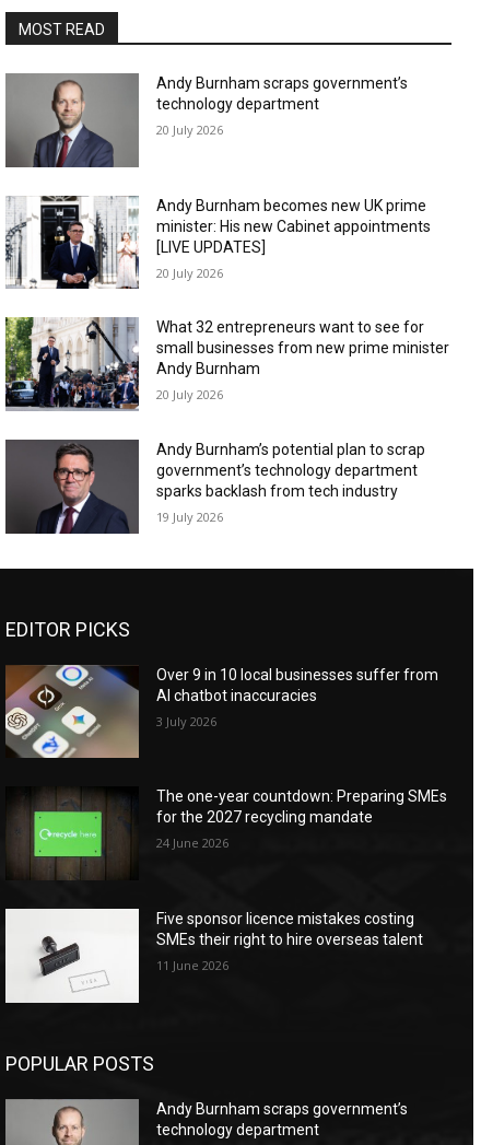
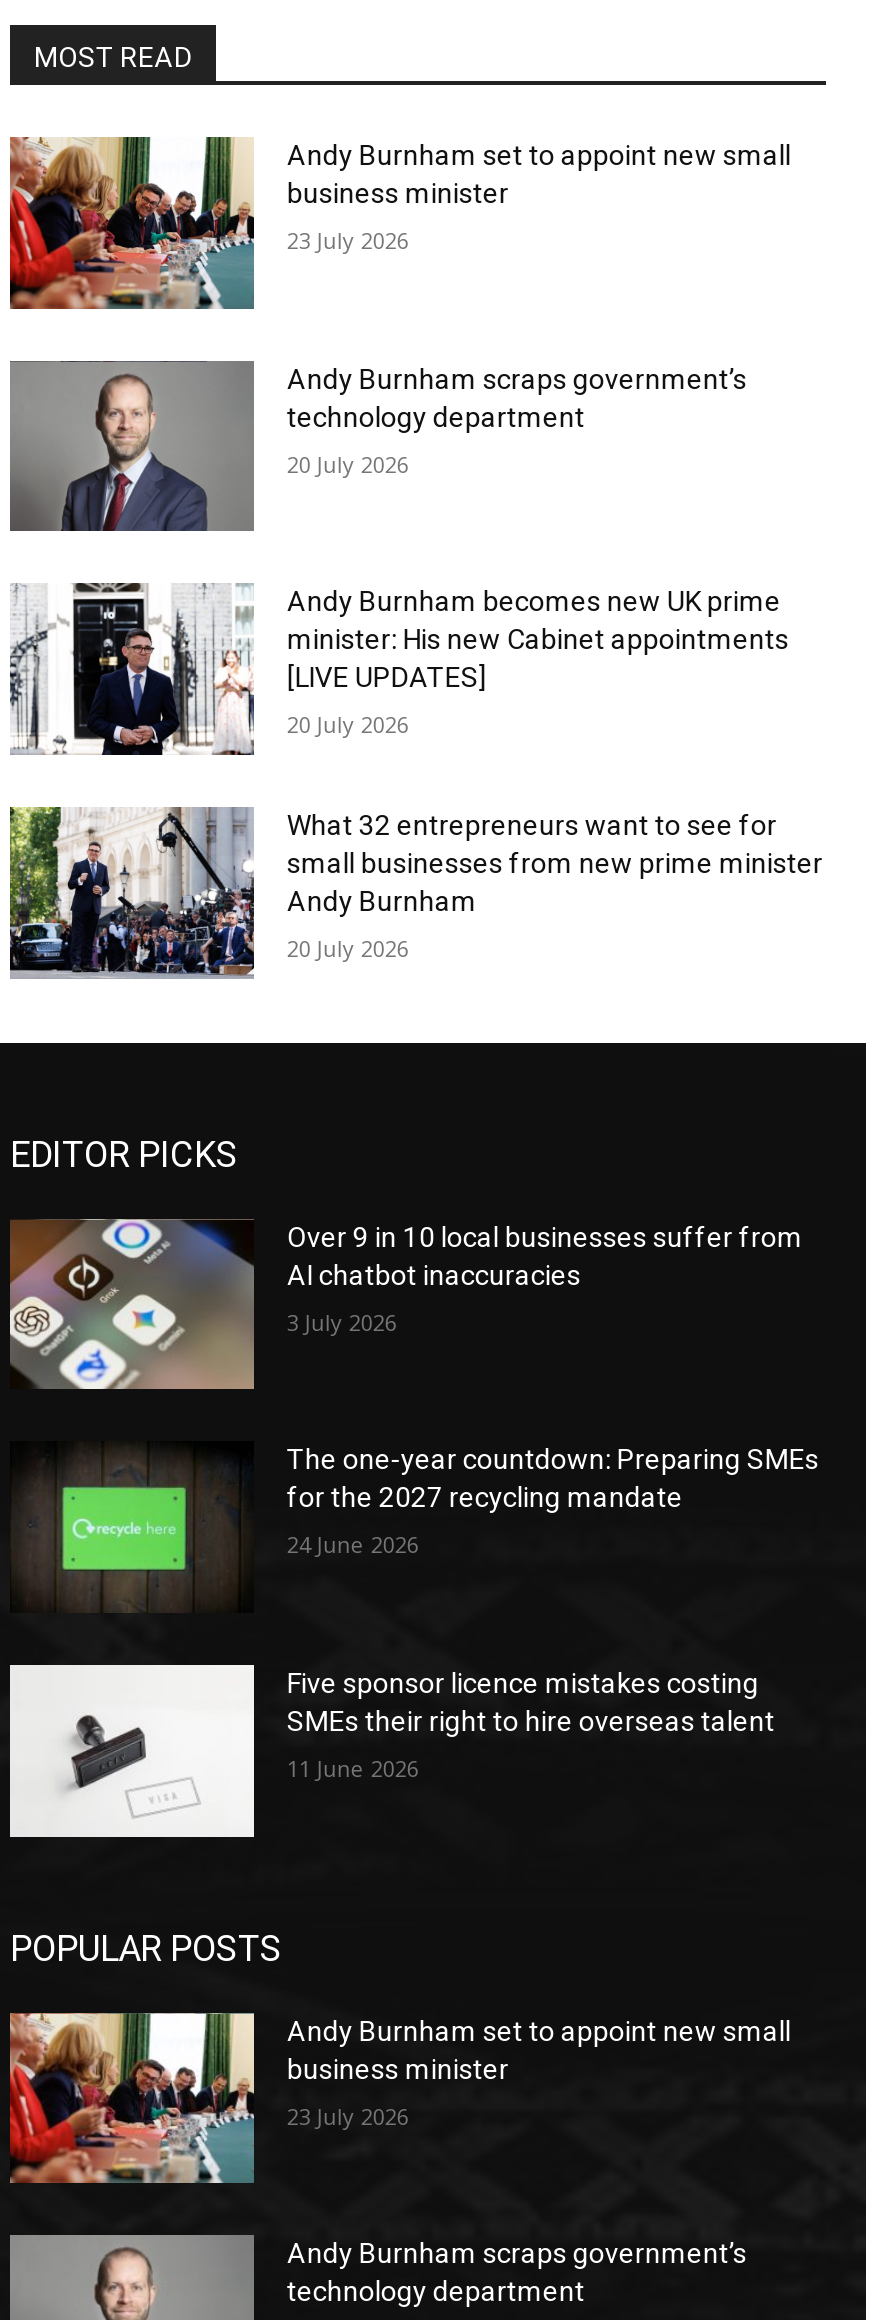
+ [image]
+ Andy Burnham set to appoint new small
+ business minister
+ 23 July 2026

- [image]
- Andy Burnham’s potential plan to scrap
- government’s technology department
- sparks backlash from tech industry
- 19 July 2026

+ [image]
+ Andy Burnham set to appoint new small
+ business minister
+ 23 July 2026
